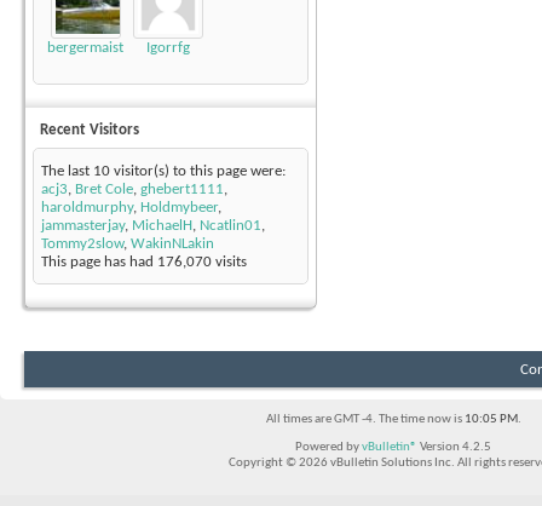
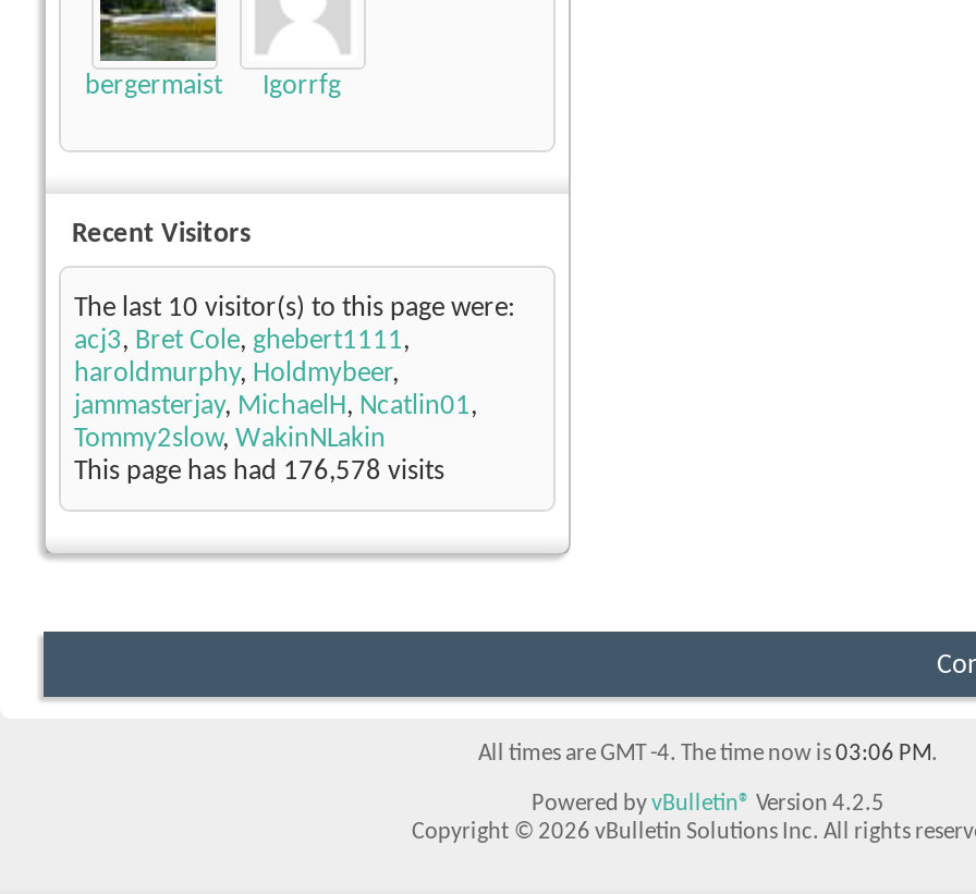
- This page has had 176,070 visits
+ This page has had 176,578 visits

- All times are GMT -4. The time now is 10:05 PM.
+ All times are GMT -4. The time now is 03:06 PM.
